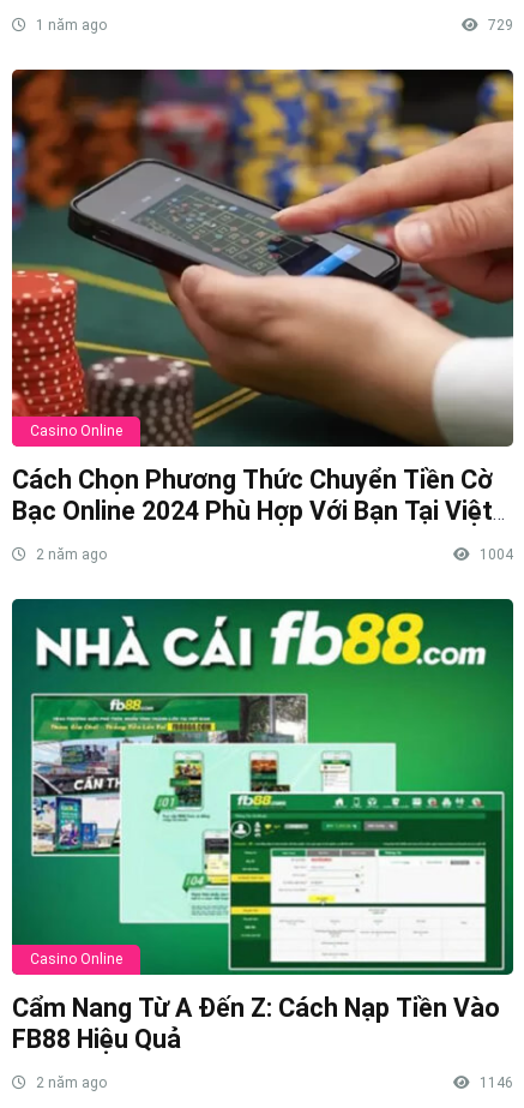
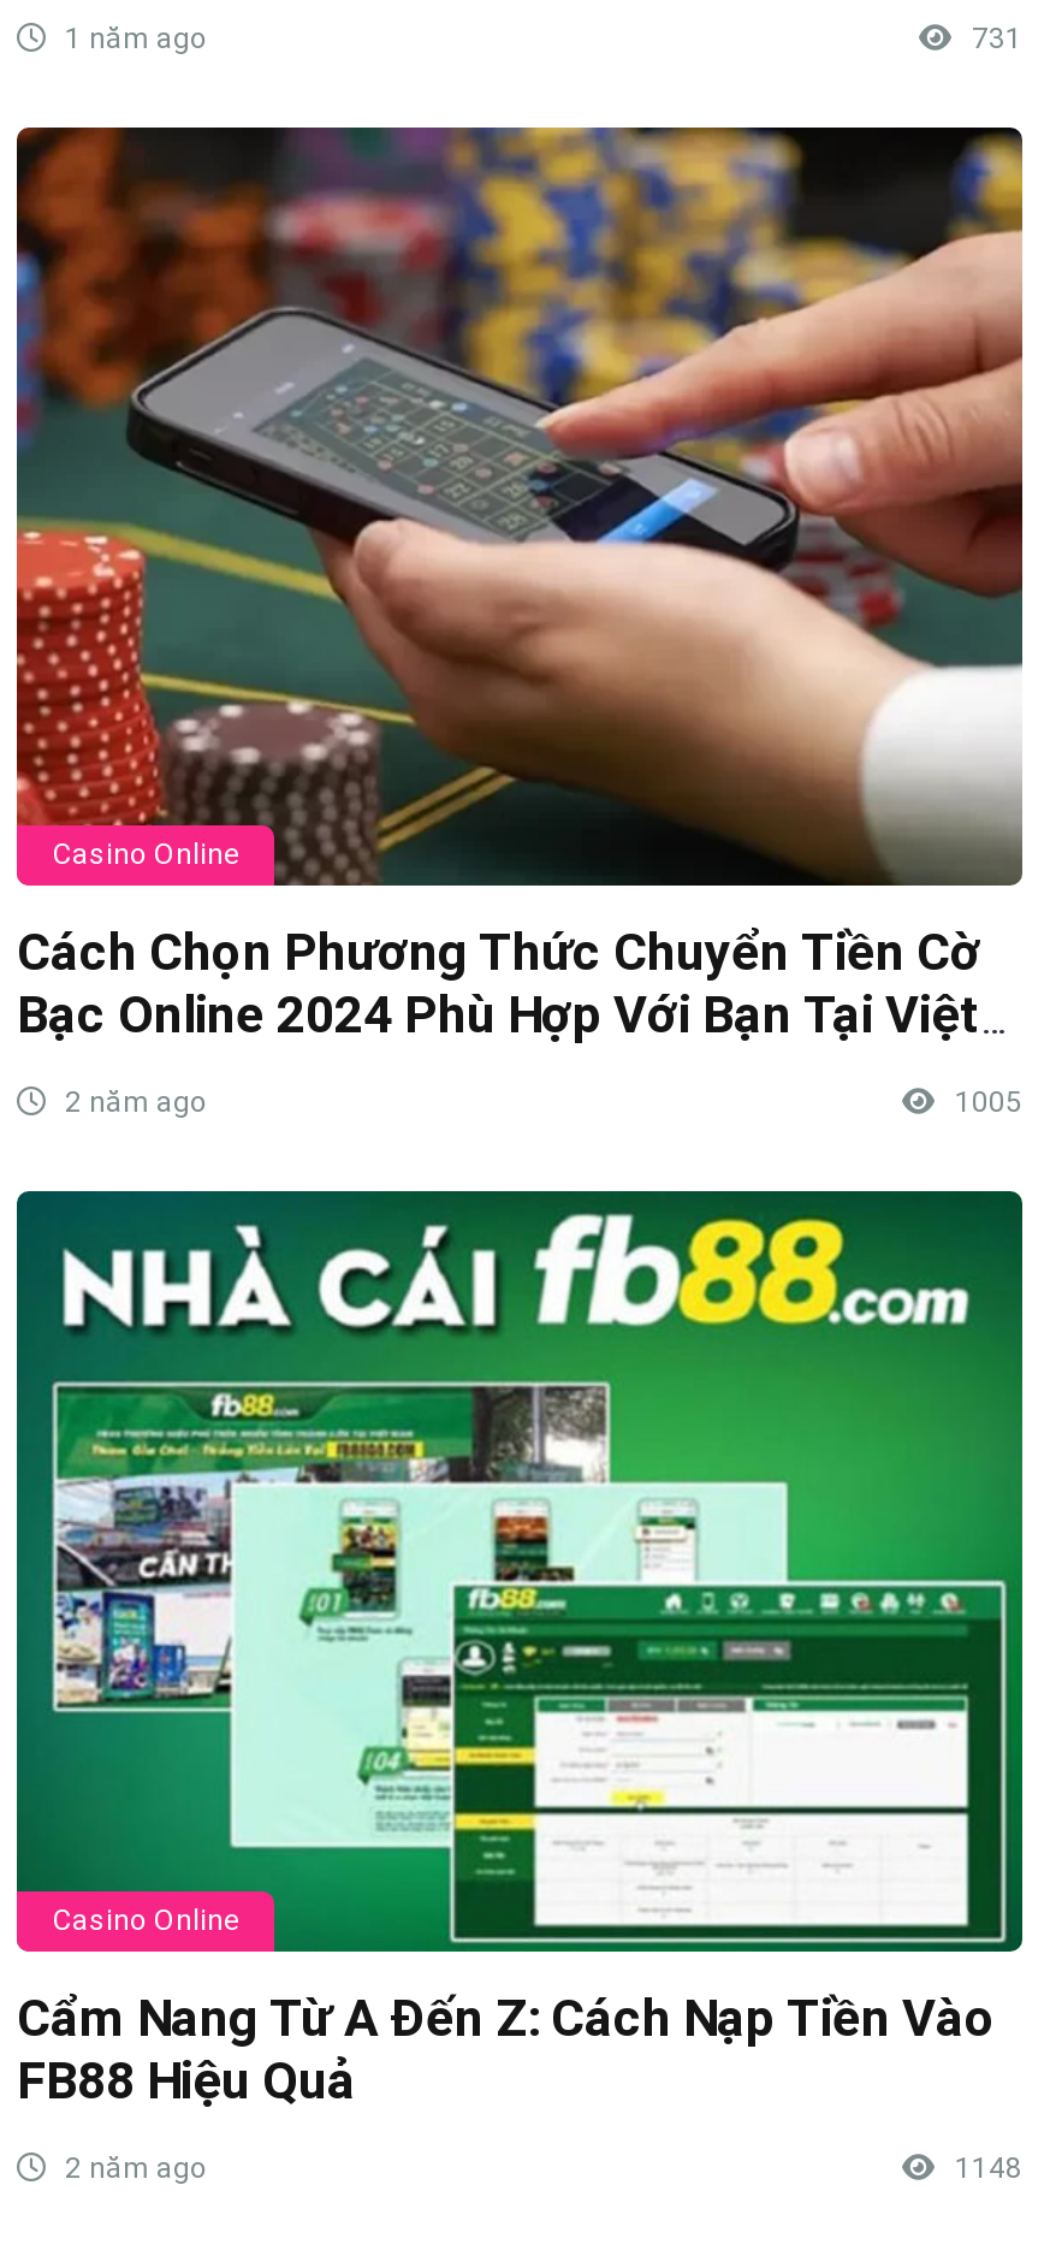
- 729
+ 731

- 1004
+ 1005

- 1146
+ 1148
